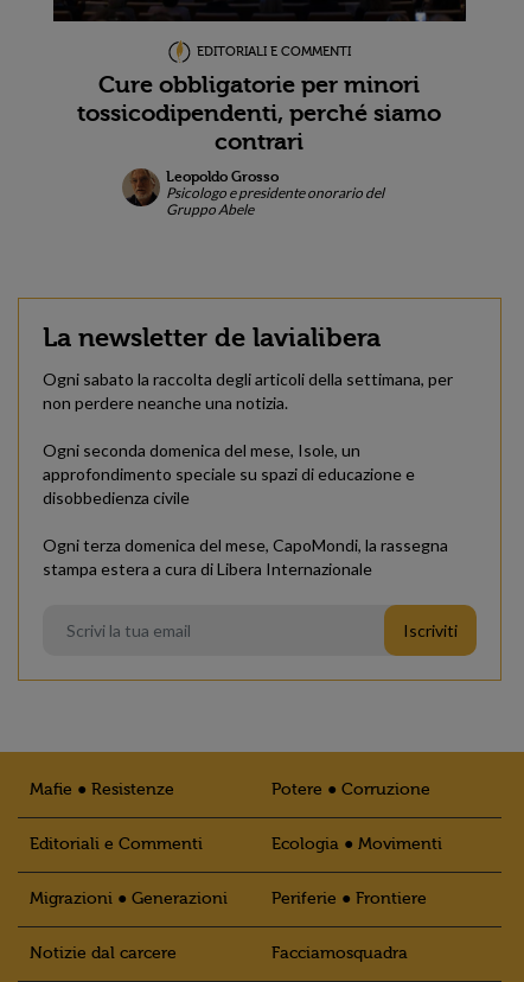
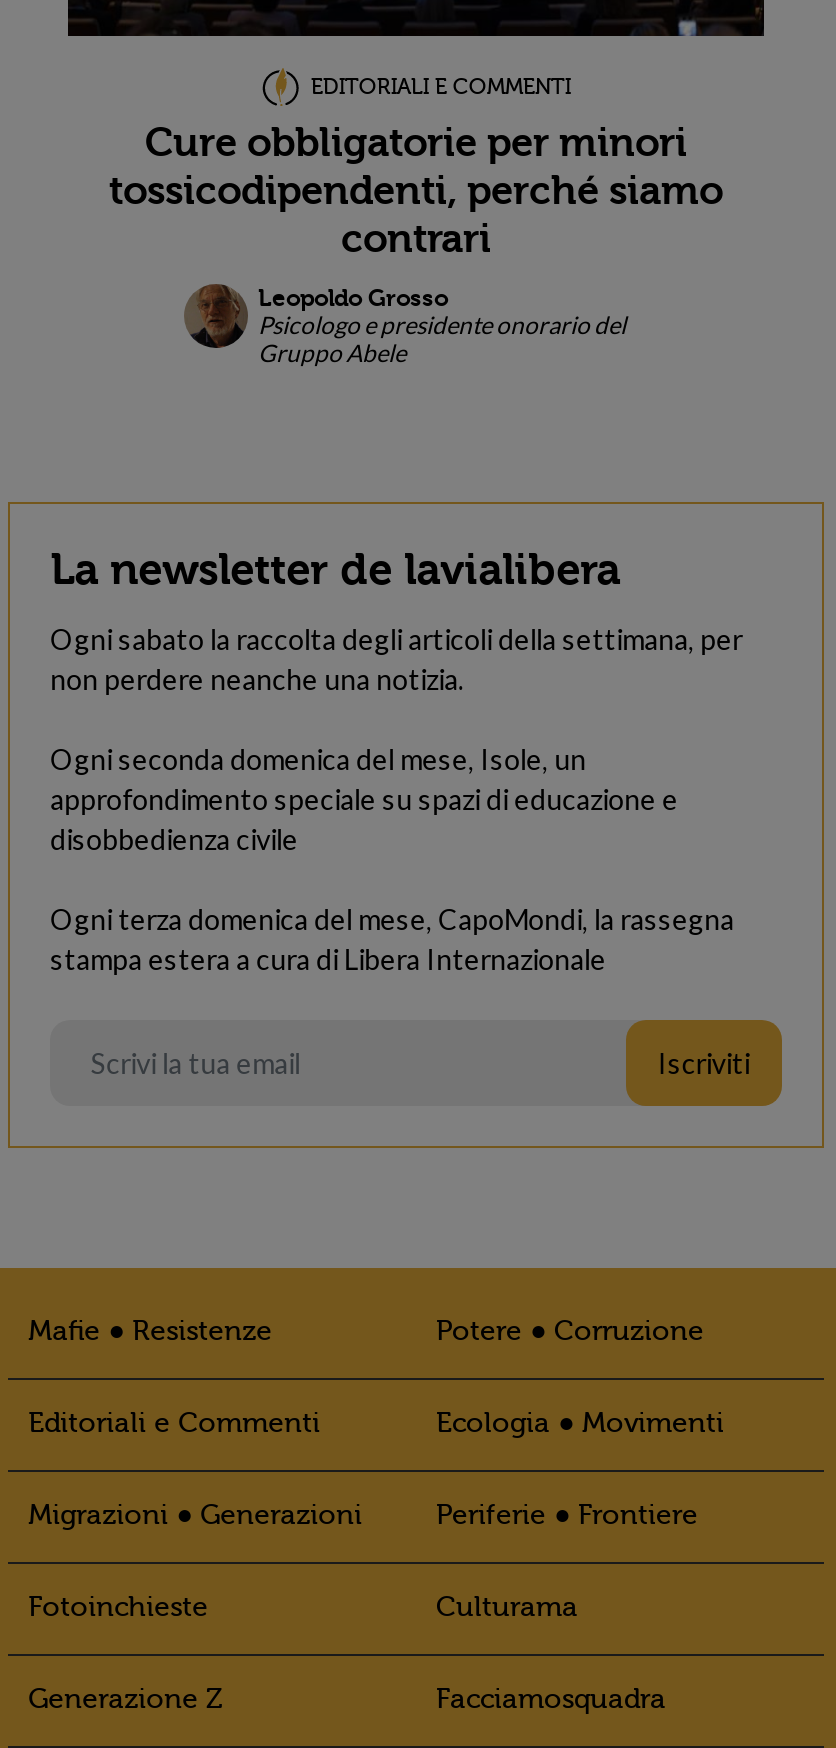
- Notizie dal carcere
+ Fotoinchieste
+ Culturama
+ Generazione Z
